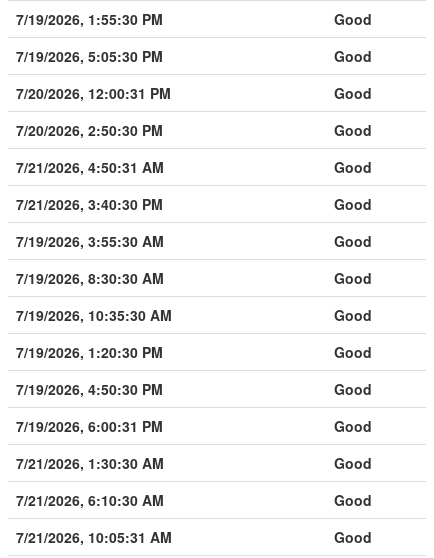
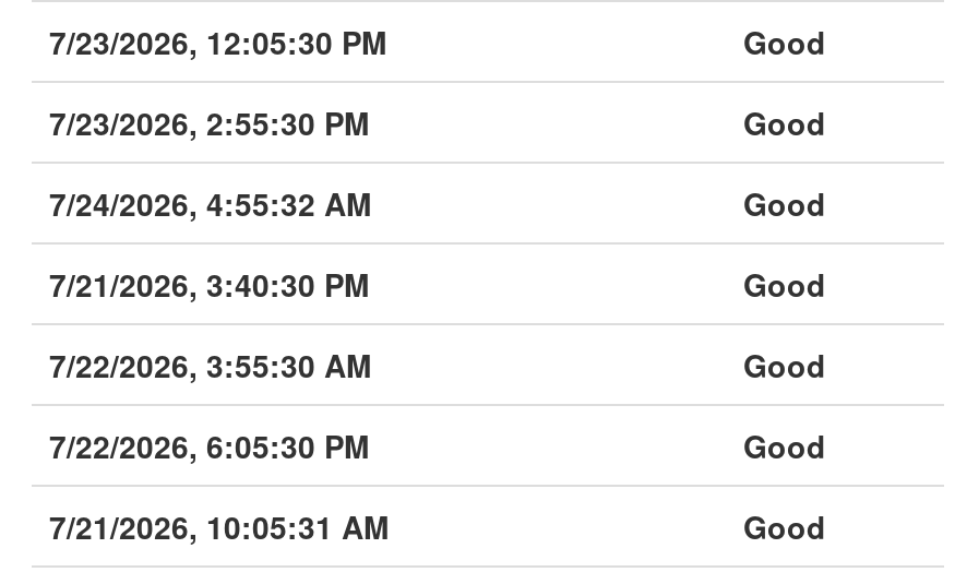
- 7/19/2026, 1:55:30 PM
+ 7/23/2026, 12:05:30 PM

- 7/19/2026, 5:05:30 PM
+ 7/23/2026, 2:55:30 PM

- 7/20/2026, 12:00:31 PM
- Good
- 7/20/2026, 2:50:30 PM
- Good
- 7/21/2026, 4:50:31 AM
+ 7/24/2026, 4:55:32 AM

- 7/19/2026, 3:55:30 AM
+ 7/22/2026, 3:55:30 AM

- 7/19/2026, 8:30:30 AM
- Good
- 7/19/2026, 10:35:30 AM
- Good
- 7/19/2026, 1:20:30 PM
- Good
- 7/19/2026, 4:50:30 PM
- Good
- 7/19/2026, 6:00:31 PM
- Good
- 7/21/2026, 1:30:30 AM
- Good
- 7/21/2026, 6:10:30 AM
+ 7/22/2026, 6:05:30 PM
